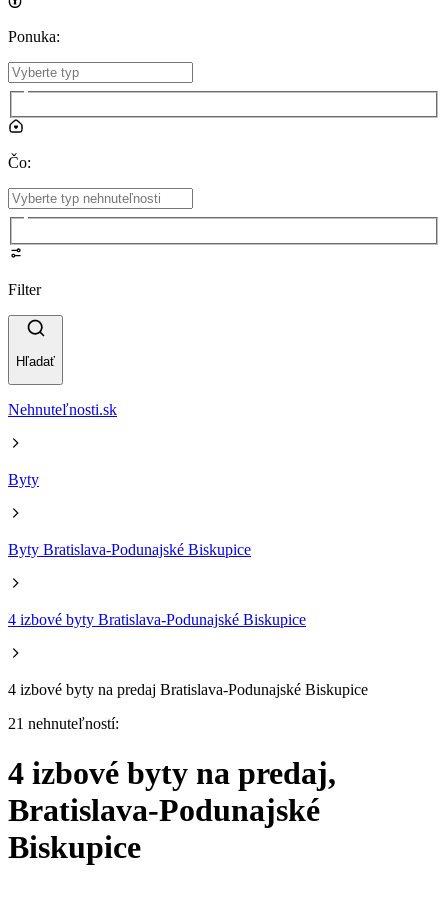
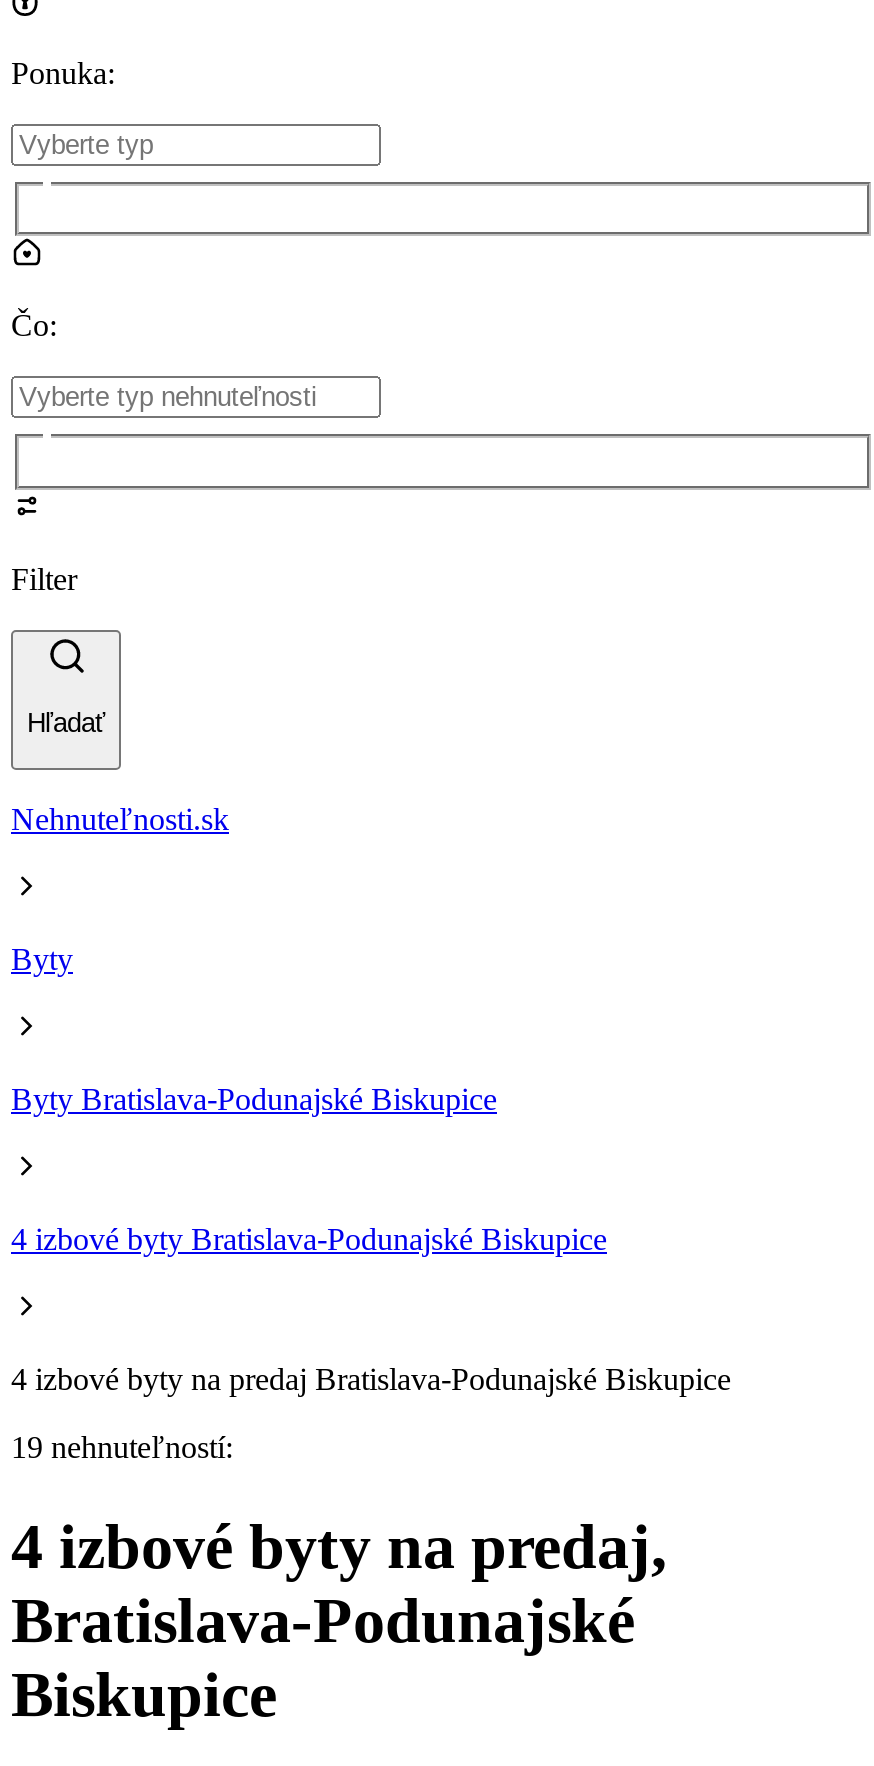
- 21 nehnuteľností:
+ 19 nehnuteľností:
